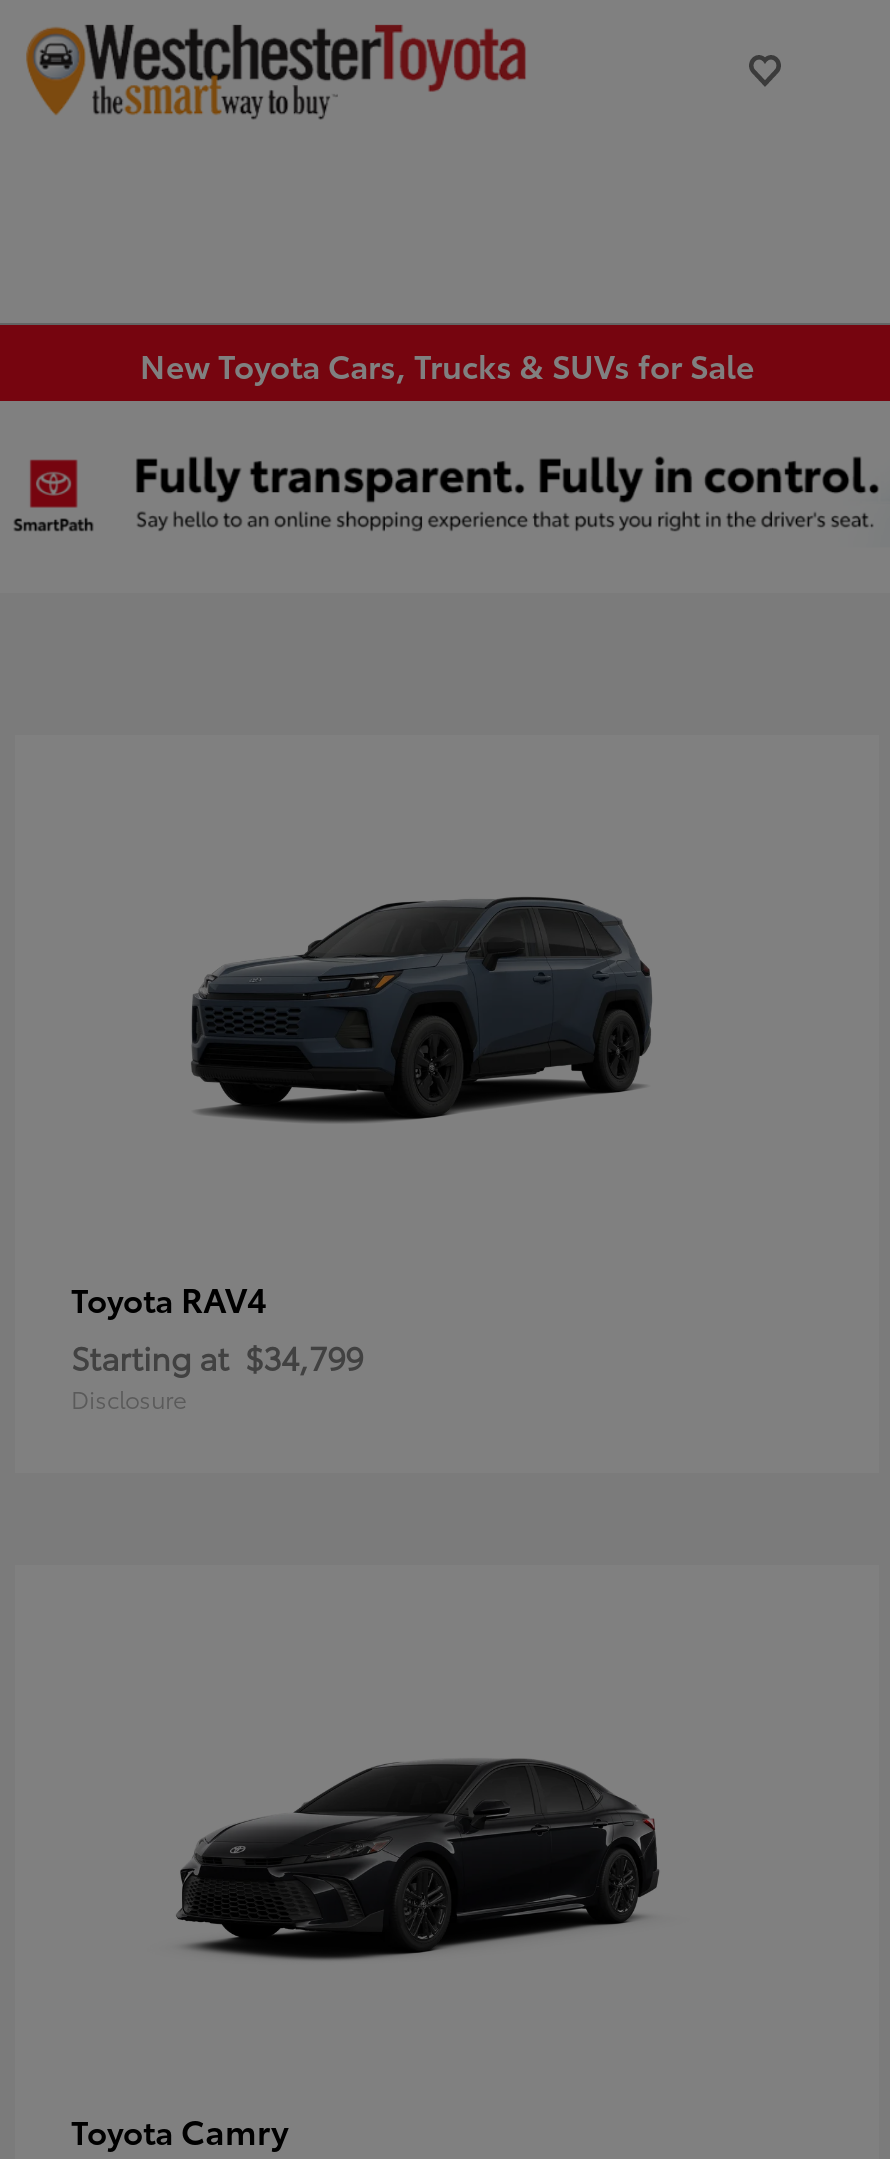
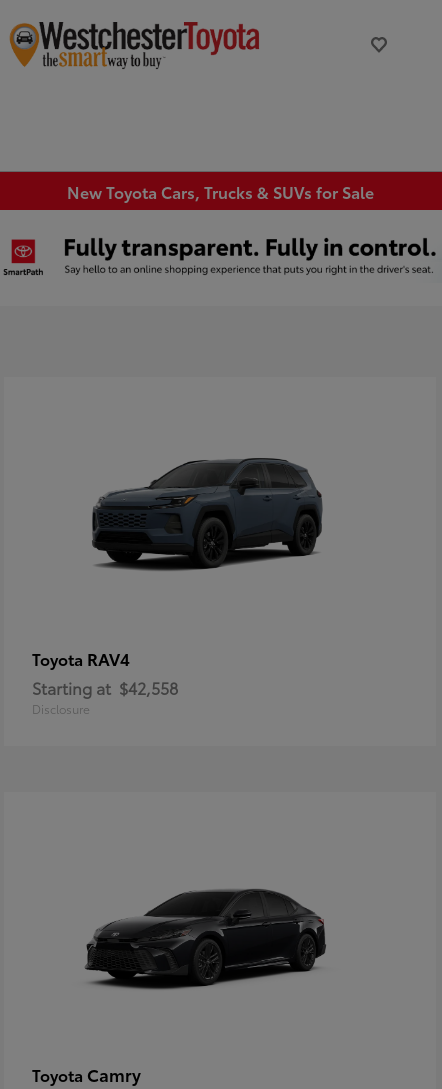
- Starting at $34,799
+ Starting at $42,558
